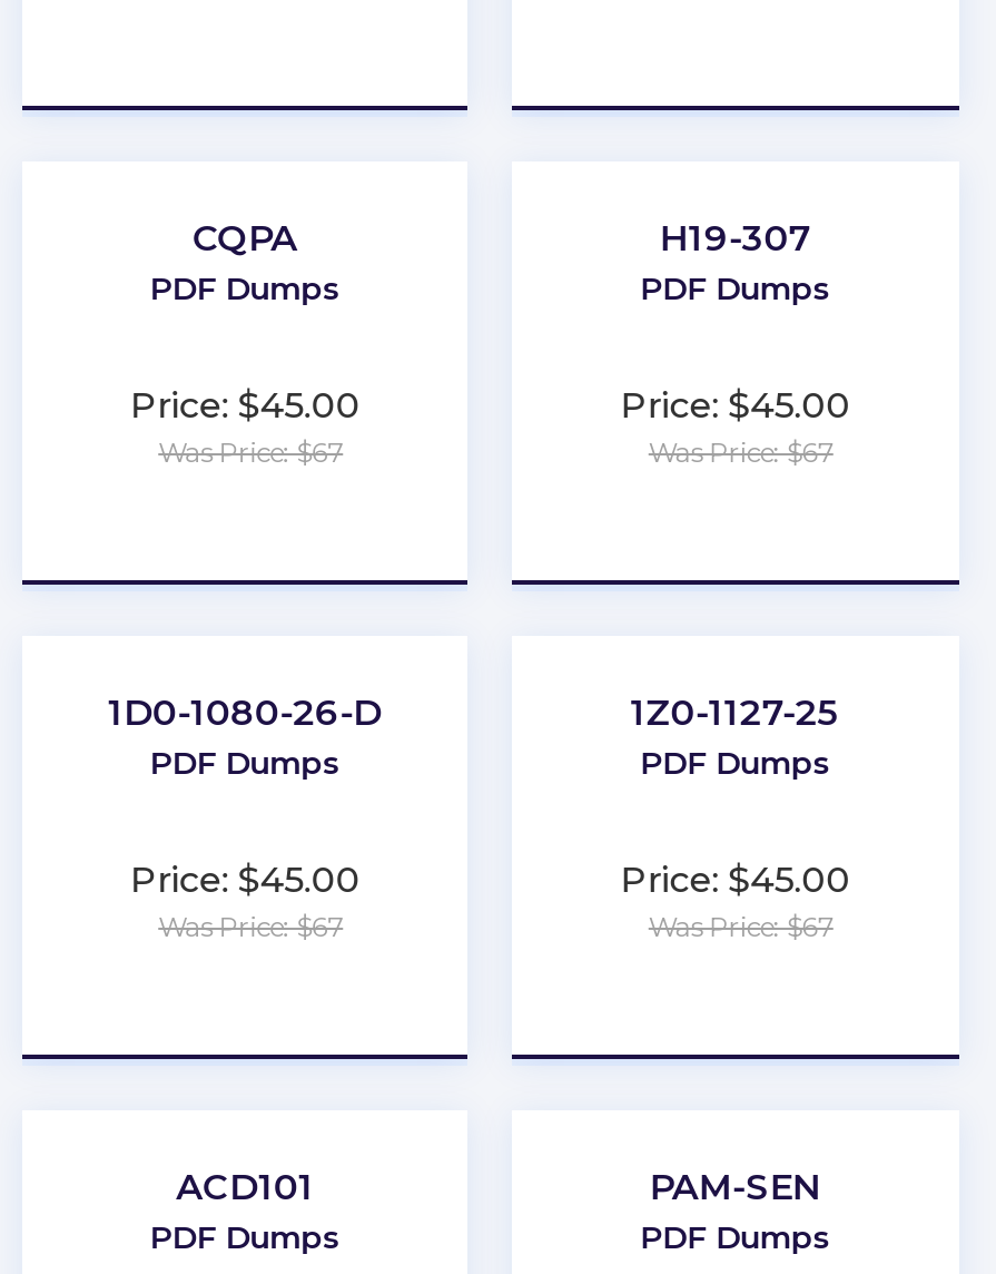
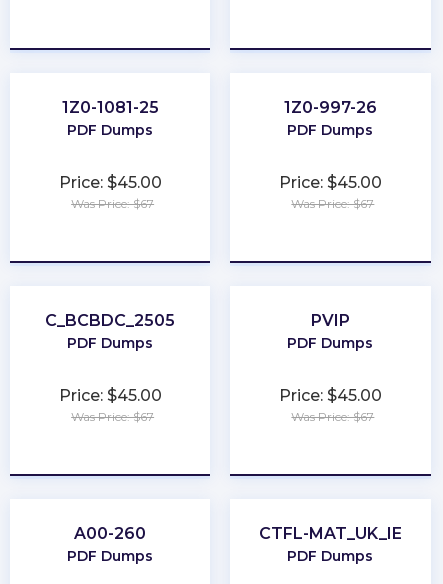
- CQPA
+ 1Z0-1081-25

- H19-307
+ 1Z0-997-26

- 1D0-1080-26-D
+ C_BCBDC_2505

- 1Z0-1127-25
+ PVIP

- ACD101
+ A00-260

- PAM-SEN
+ CTFL-MAT_UK_IE
